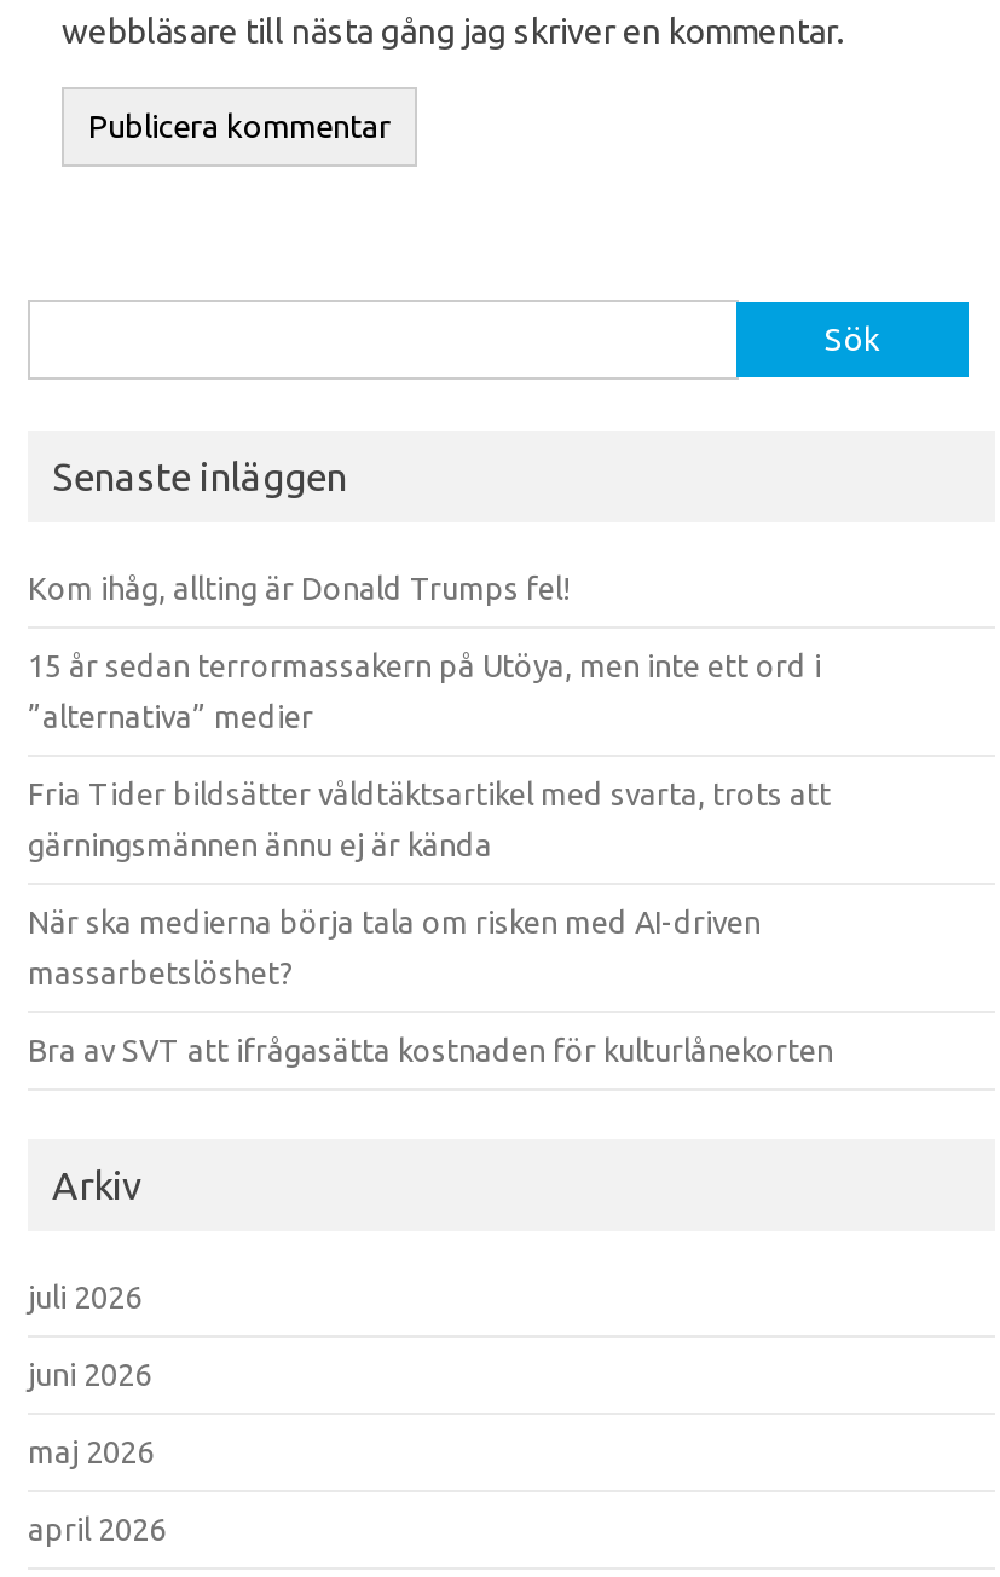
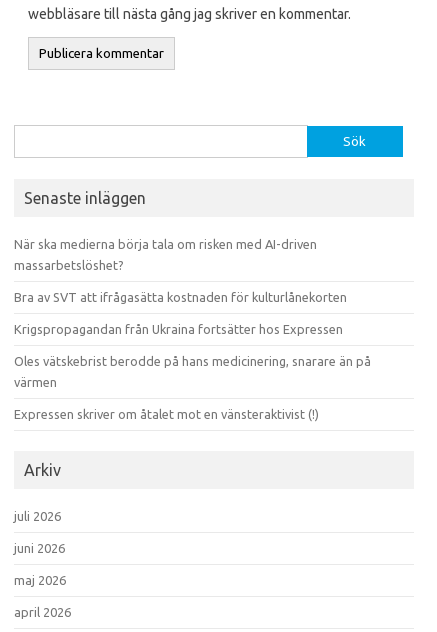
- Kom ihåg, allting är Donald Trumps fel!
- 15 år sedan terrormassakern på Utöya, men inte ett ord i
- ”alternativa” medier
- Fria Tider bildsätter våldtäktsartikel med svarta, trots att
- gärningsmännen ännu ej är kända

moved up: När ska medierna börja tala om risken med AI-driven | massarbetslöshet? | Bra av SVT att ifrågasätta kostnaden för kulturlånekorten

+ Krigspropagandan från Ukraina fortsätter hos Expressen
+ Oles vätskebrist berodde på hans medicinering, snarare än på
+ värmen
+ Expressen skriver om åtalet mot en vänsteraktivist (!)
